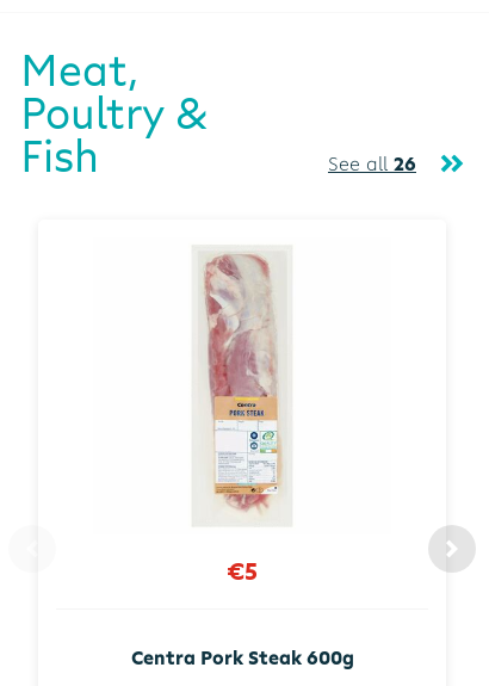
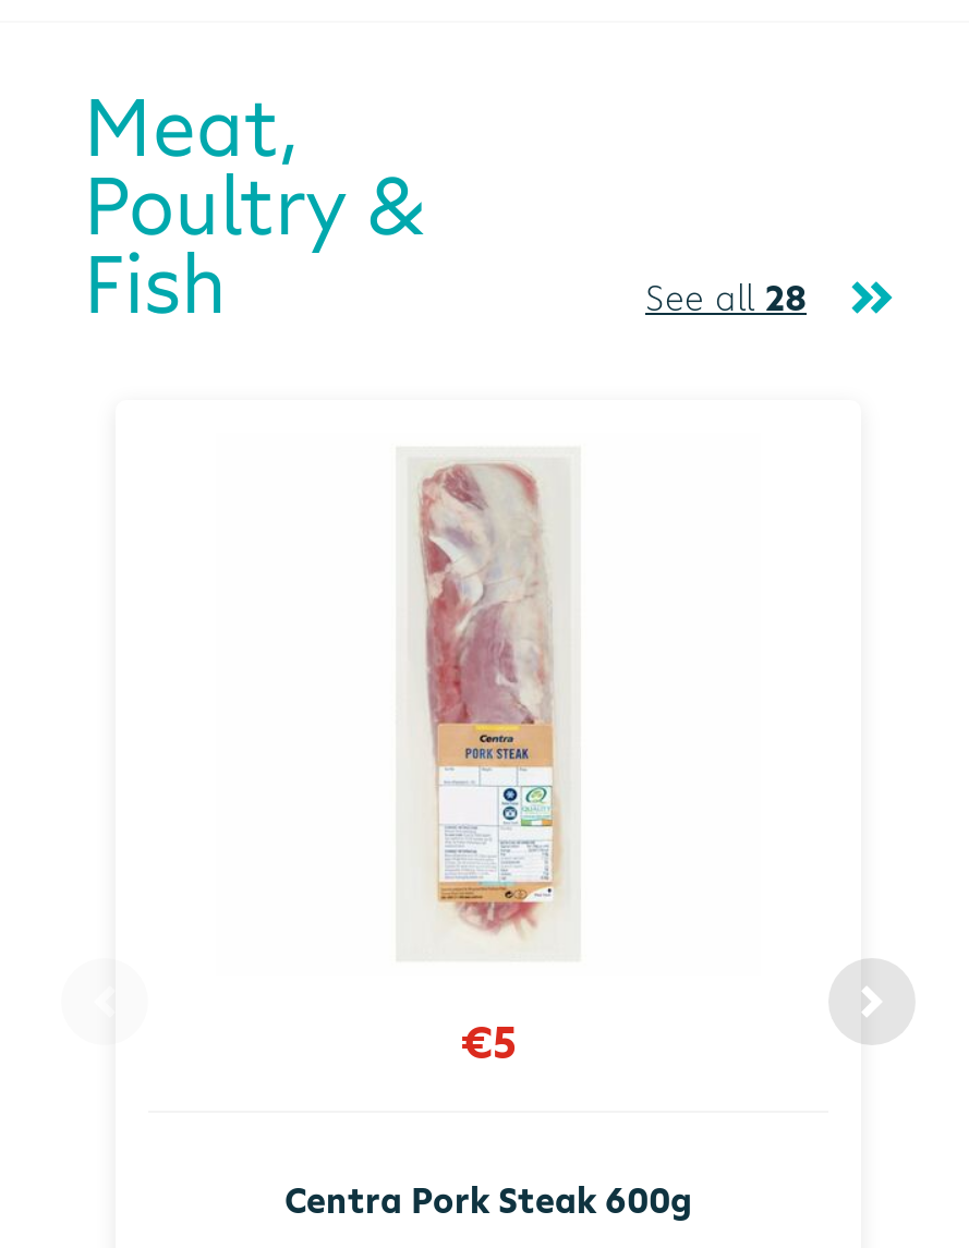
- See all 26
+ See all 28
